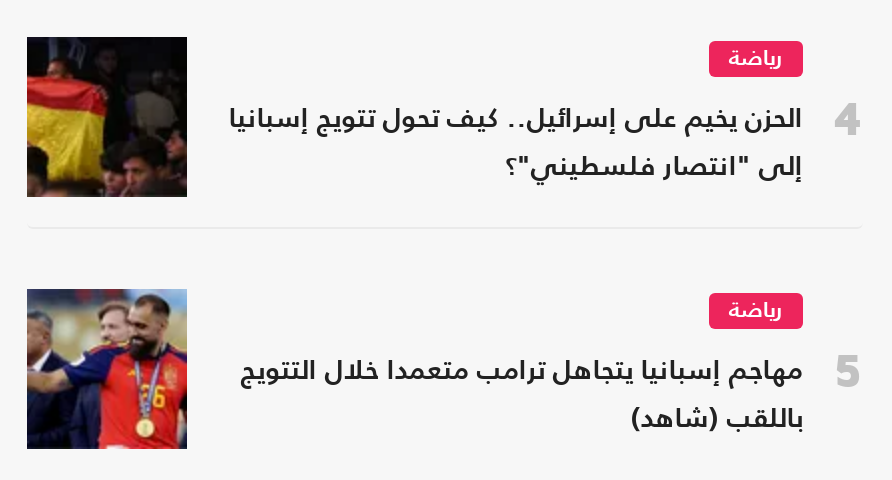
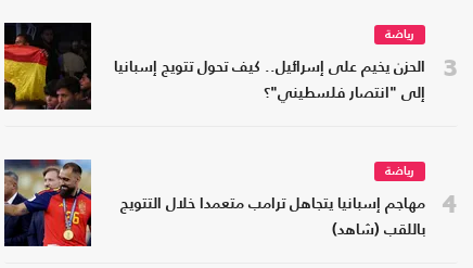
- 4 الحزن يخيم على إسرائيل.. كيف تحول تتويج إسبانيا
+ 3 الحزن يخيم على إسرائيل.. كيف تحول تتويج إسبانيا

- 5 مهاجم إسبانيا يتجاهل ترامب متعمدا خلال التتويج
+ 4 مهاجم إسبانيا يتجاهل ترامب متعمدا خلال التتويج
